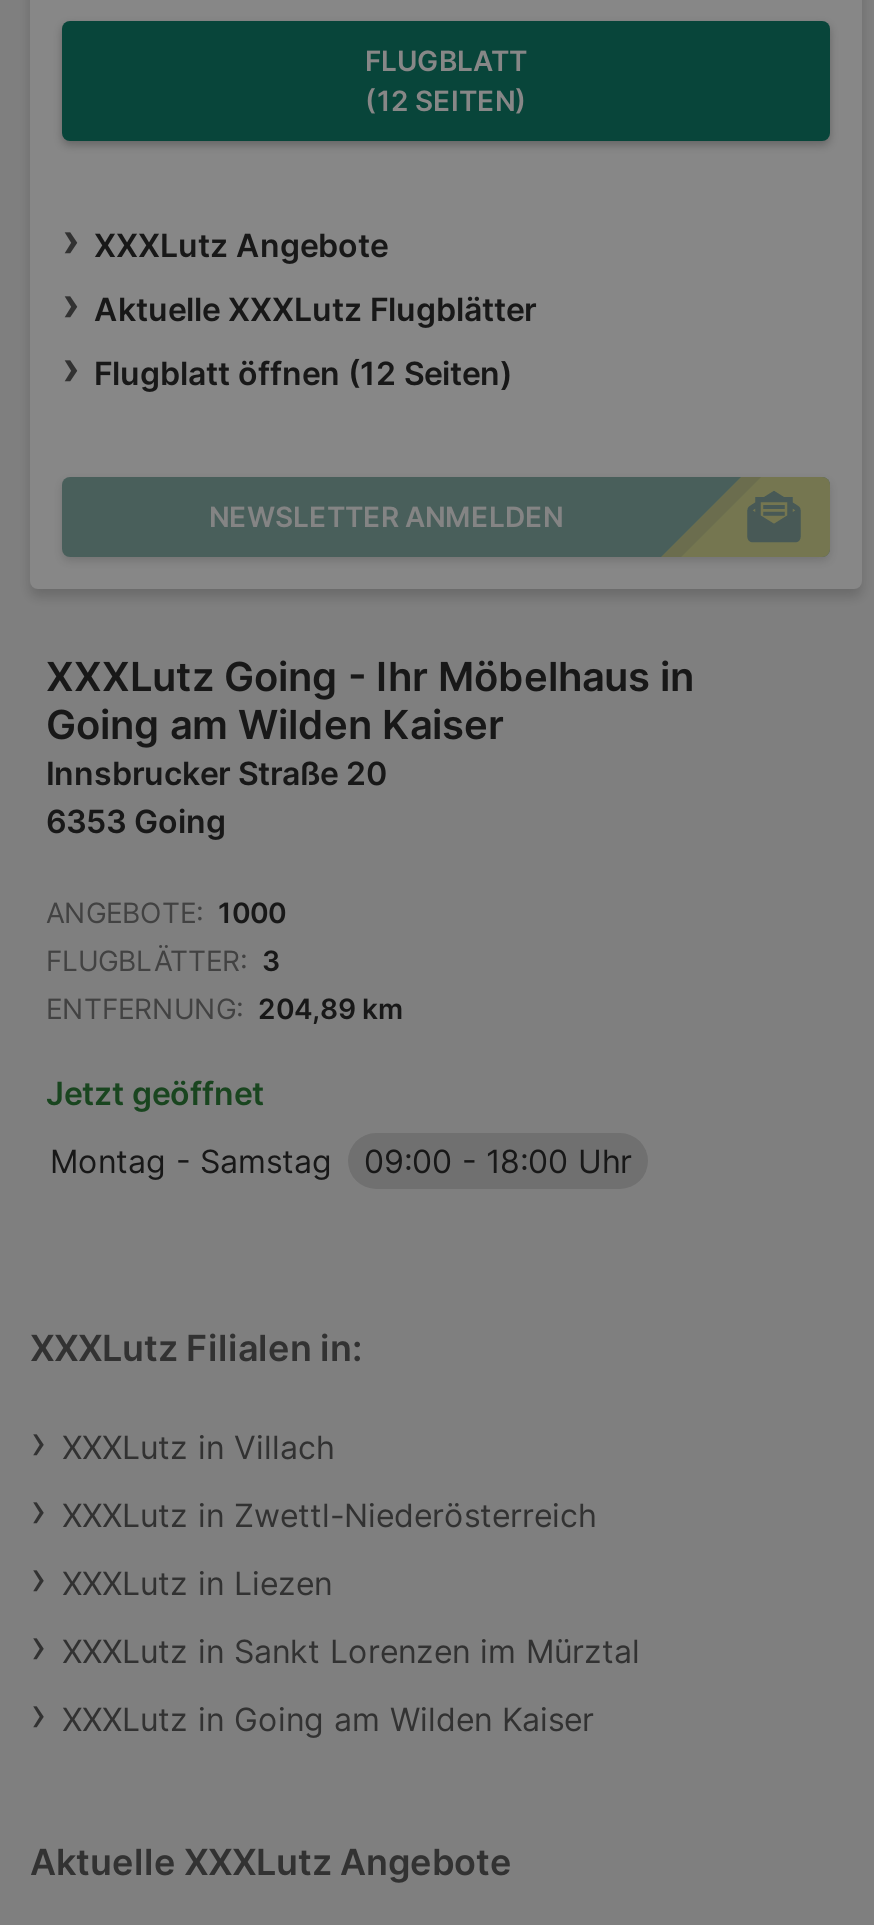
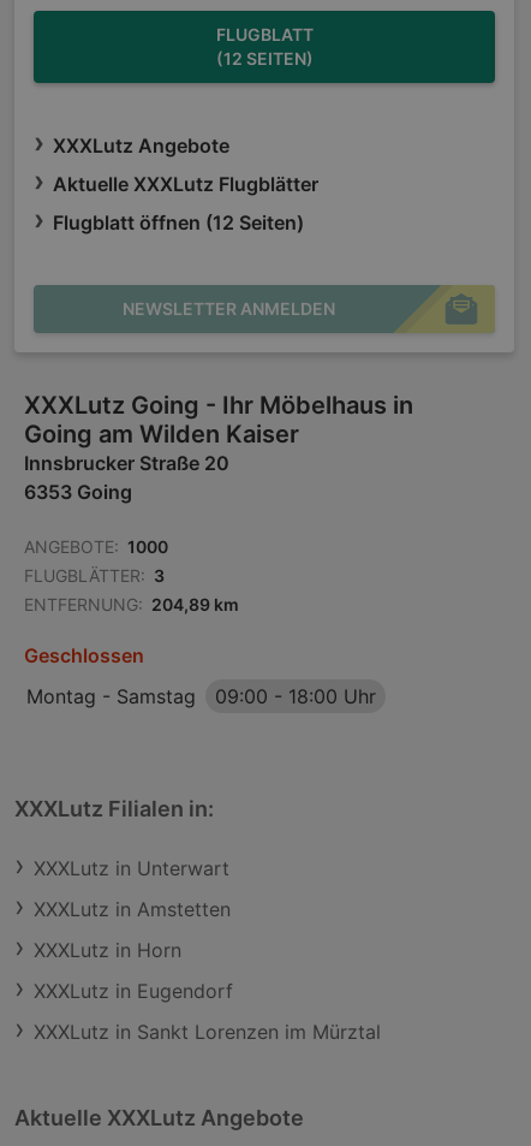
- Jetzt geöffnet
+ Geschlossen

- XXXLutz in Villach
- XXXLutz in Zwettl-Niederösterreich
- XXXLutz in Liezen
+ XXXLutz in Unterwart
+ XXXLutz in Amstetten
+ XXXLutz in Horn
+ XXXLutz in Eugendorf

moved down: XXXLutz in Sankt Lorenzen im Mürztal

- XXXLutz in Going am Wilden Kaiser
